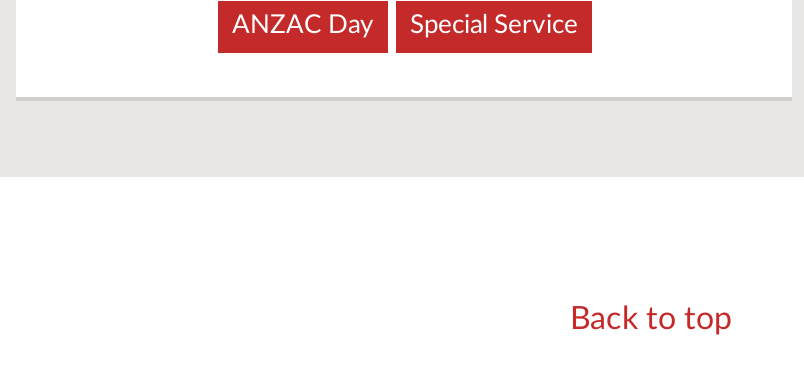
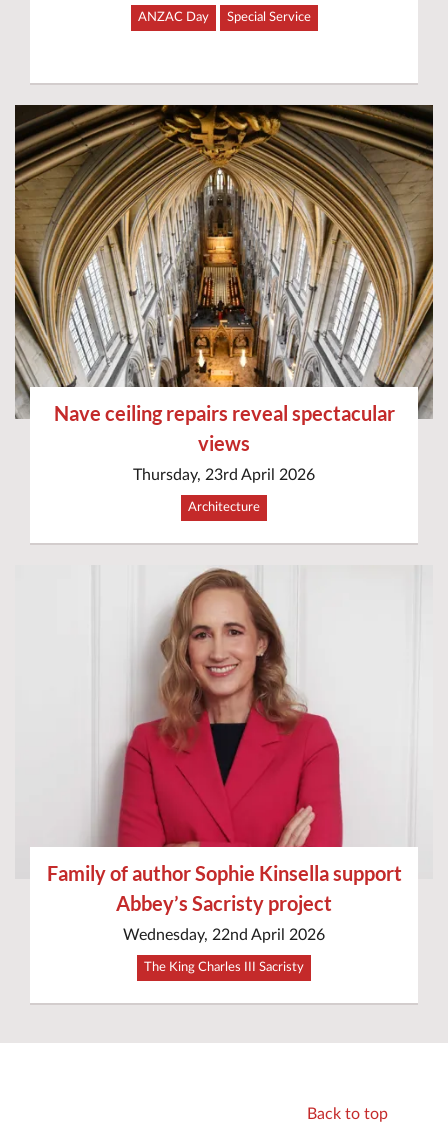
+ [image]
+ Nave ceiling repairs reveal spectacular
+ views
+ Thursday, 23rd April 2026
+ Architecture

+ [image]
+ Family of author Sophie Kinsella support
+ Abbey’s Sacristy project
+ Wednesday, 22nd April 2026
+ The King Charles III Sacristy
